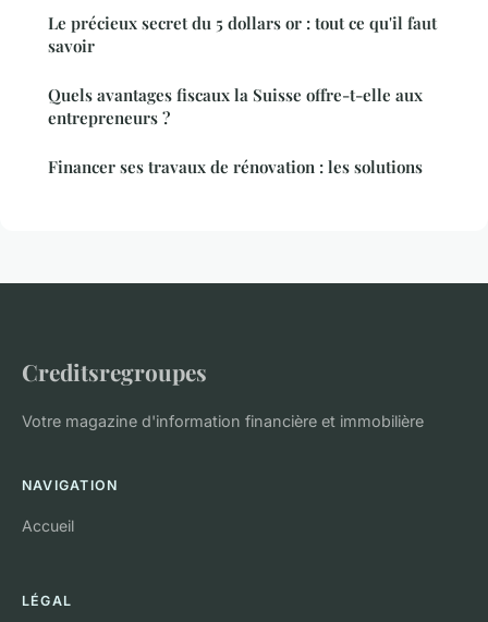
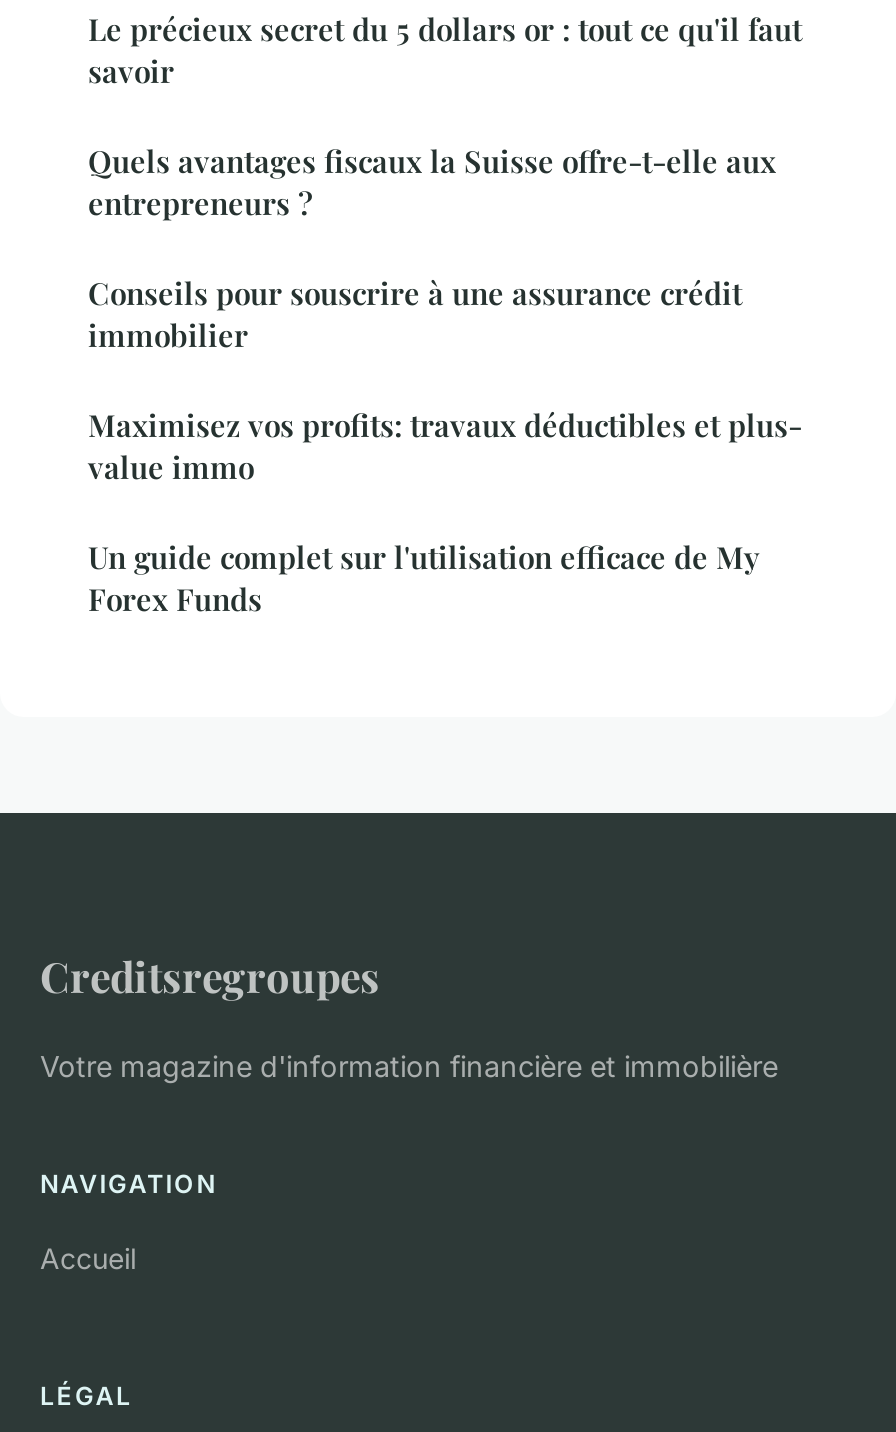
- Financer ses travaux de rénovation : les solutions
+ Conseils pour souscrire à une assurance crédit
+ immobilier
+ Maximisez vos profits: travaux déductibles et plus-
+ value immo
+ Un guide complet sur l'utilisation efficace de My
+ Forex Funds
